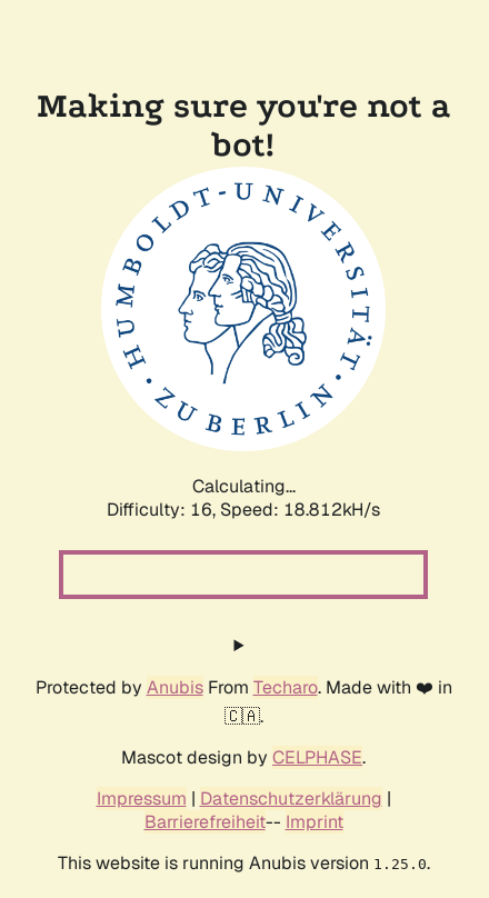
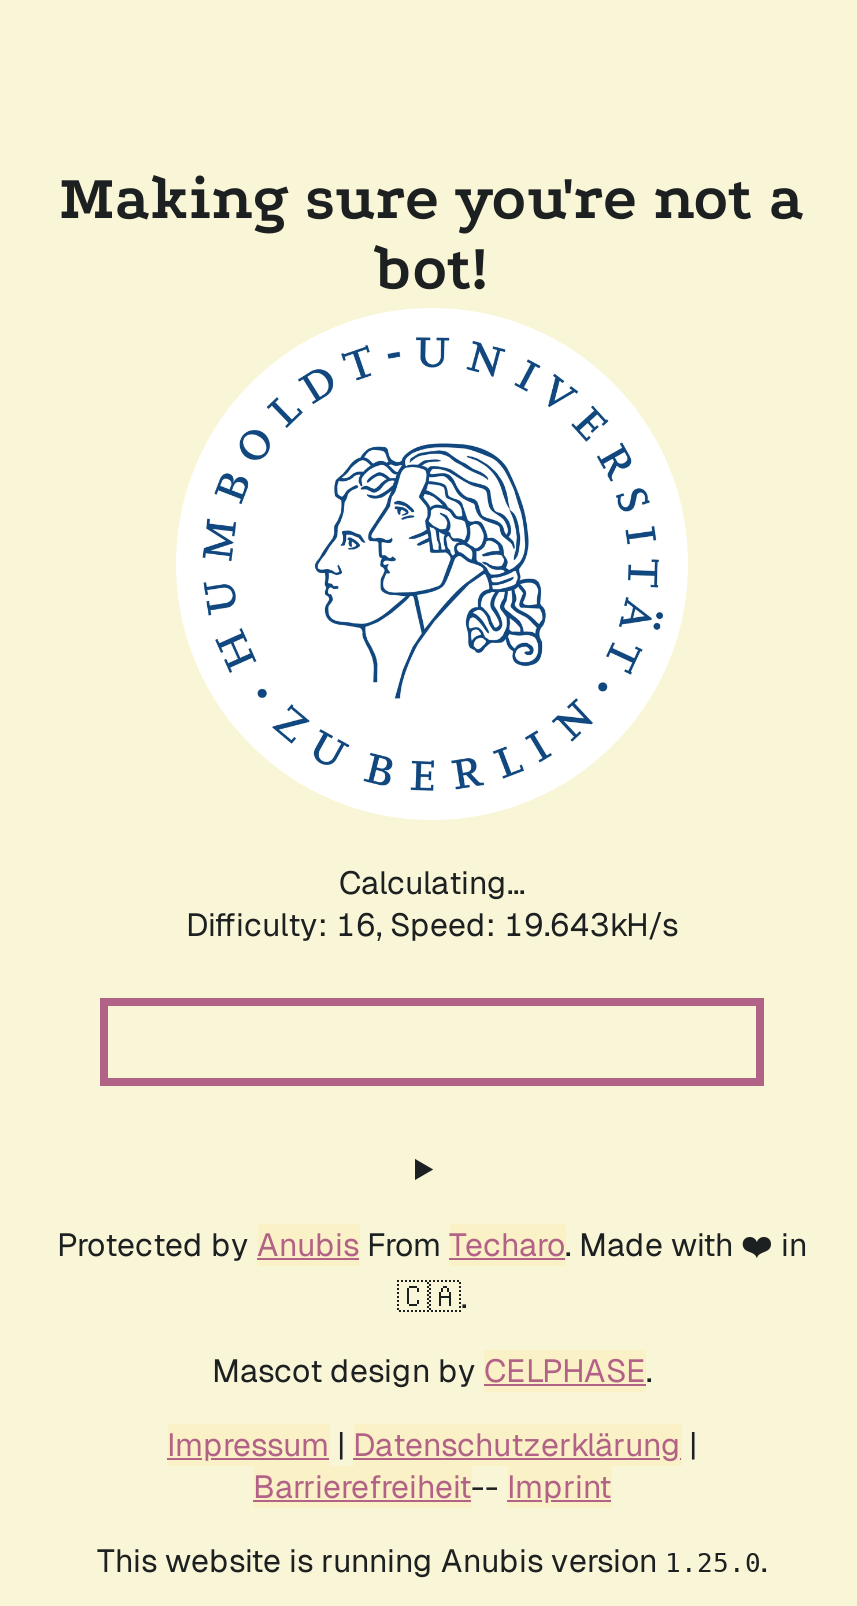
- Difficulty: 16, Speed: 18.812kH/s
+ Difficulty: 16, Speed: 19.643kH/s
